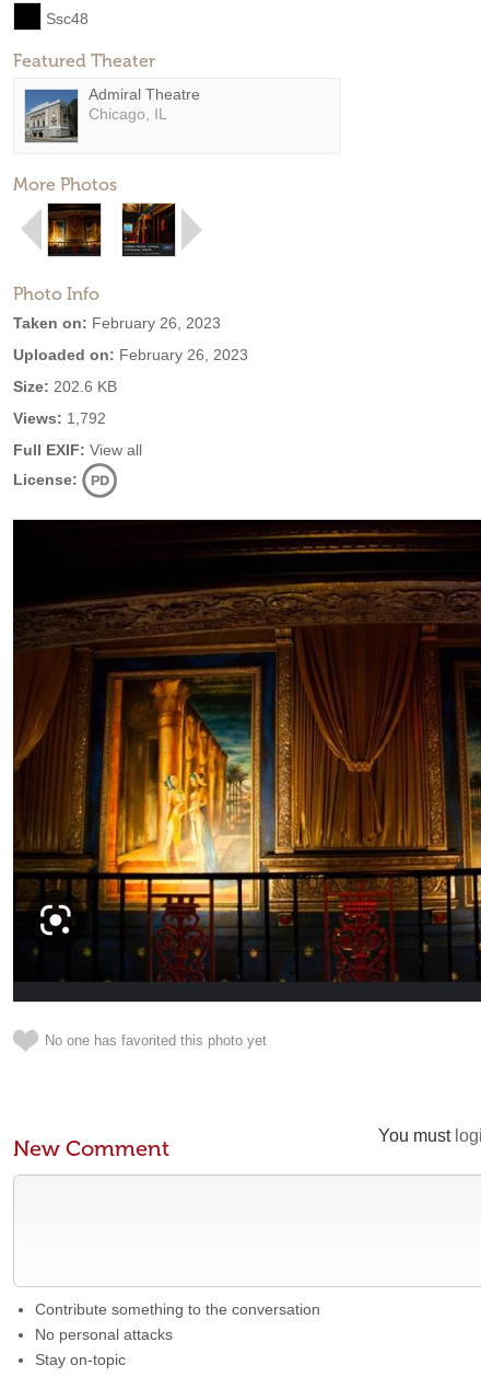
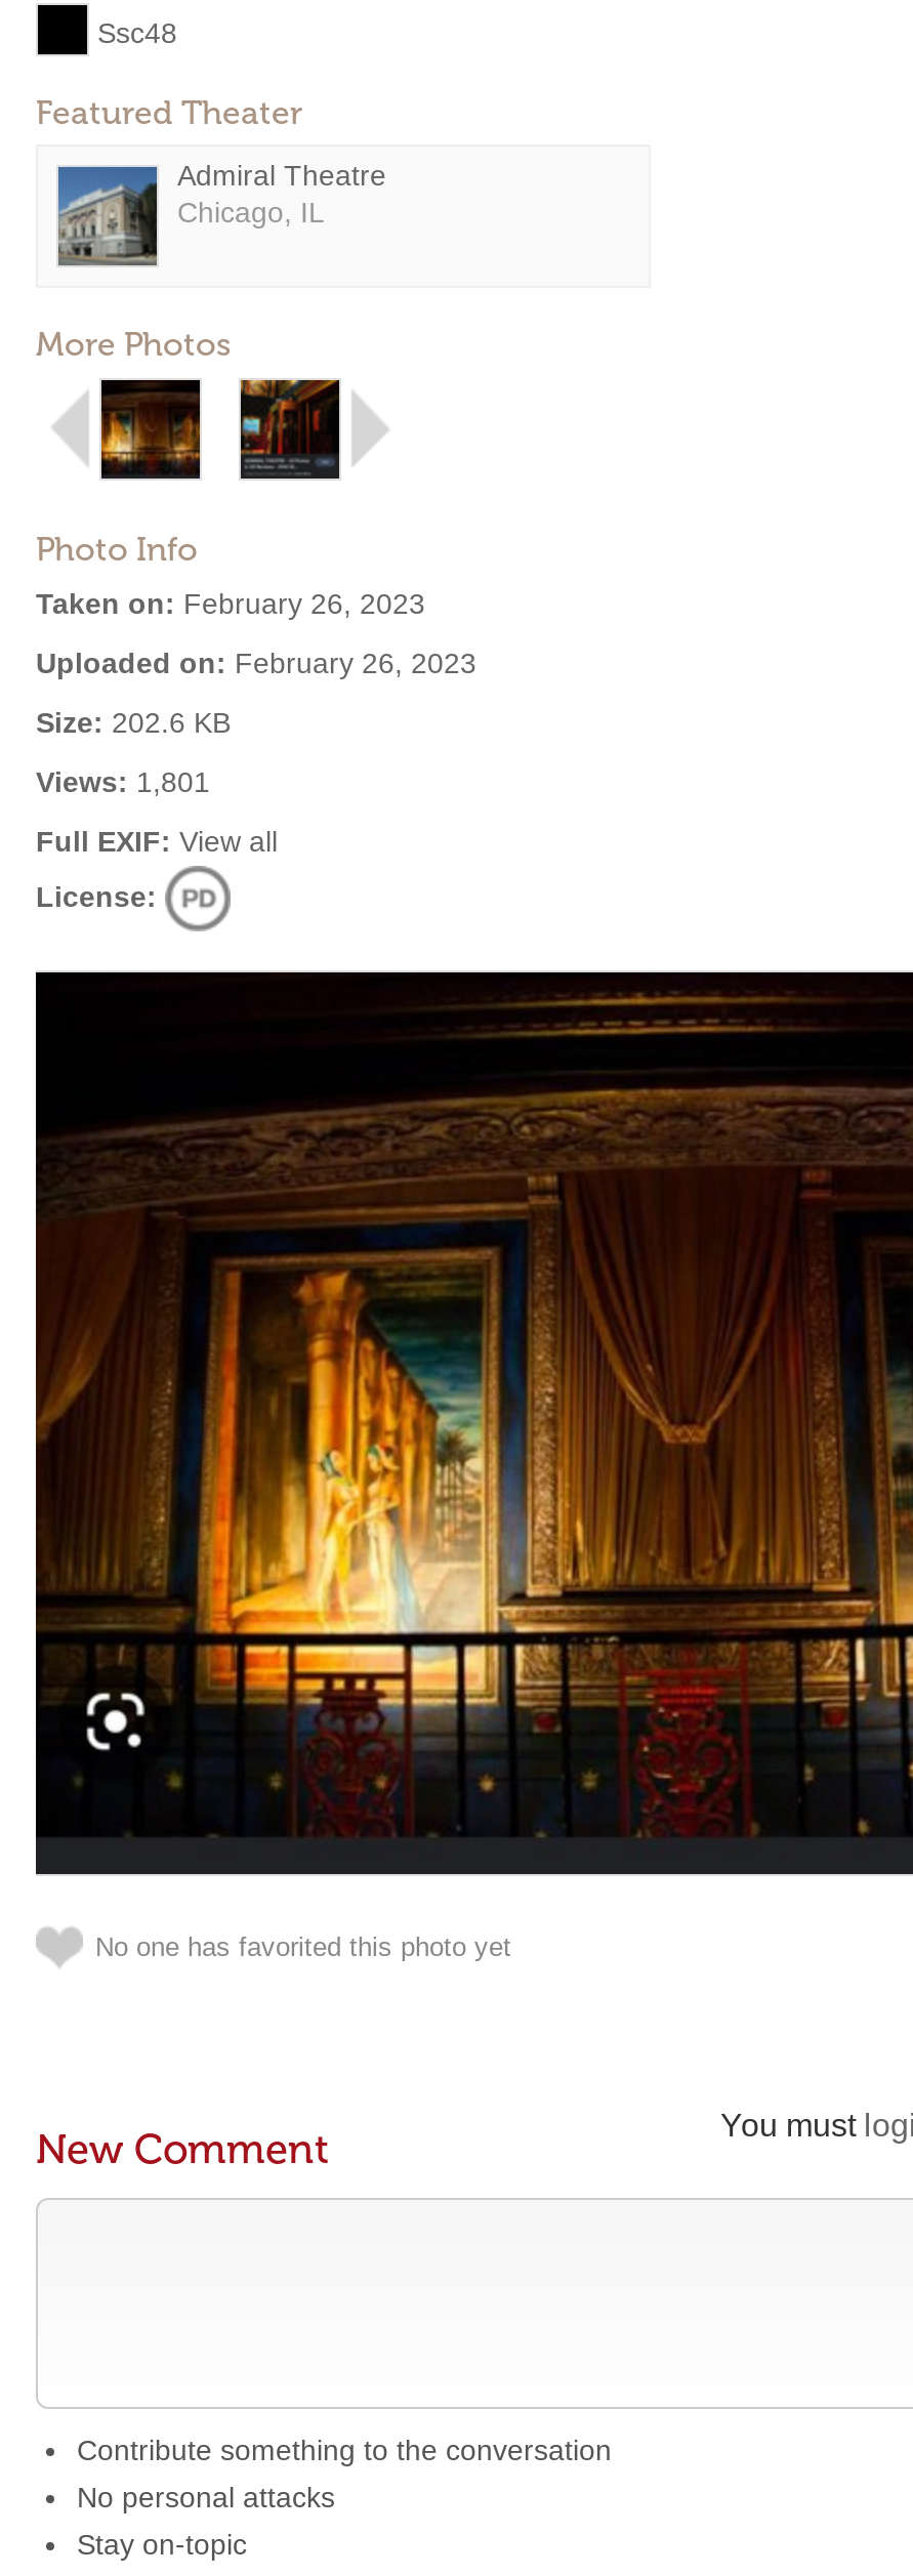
- Views: 1,792
+ Views: 1,801
